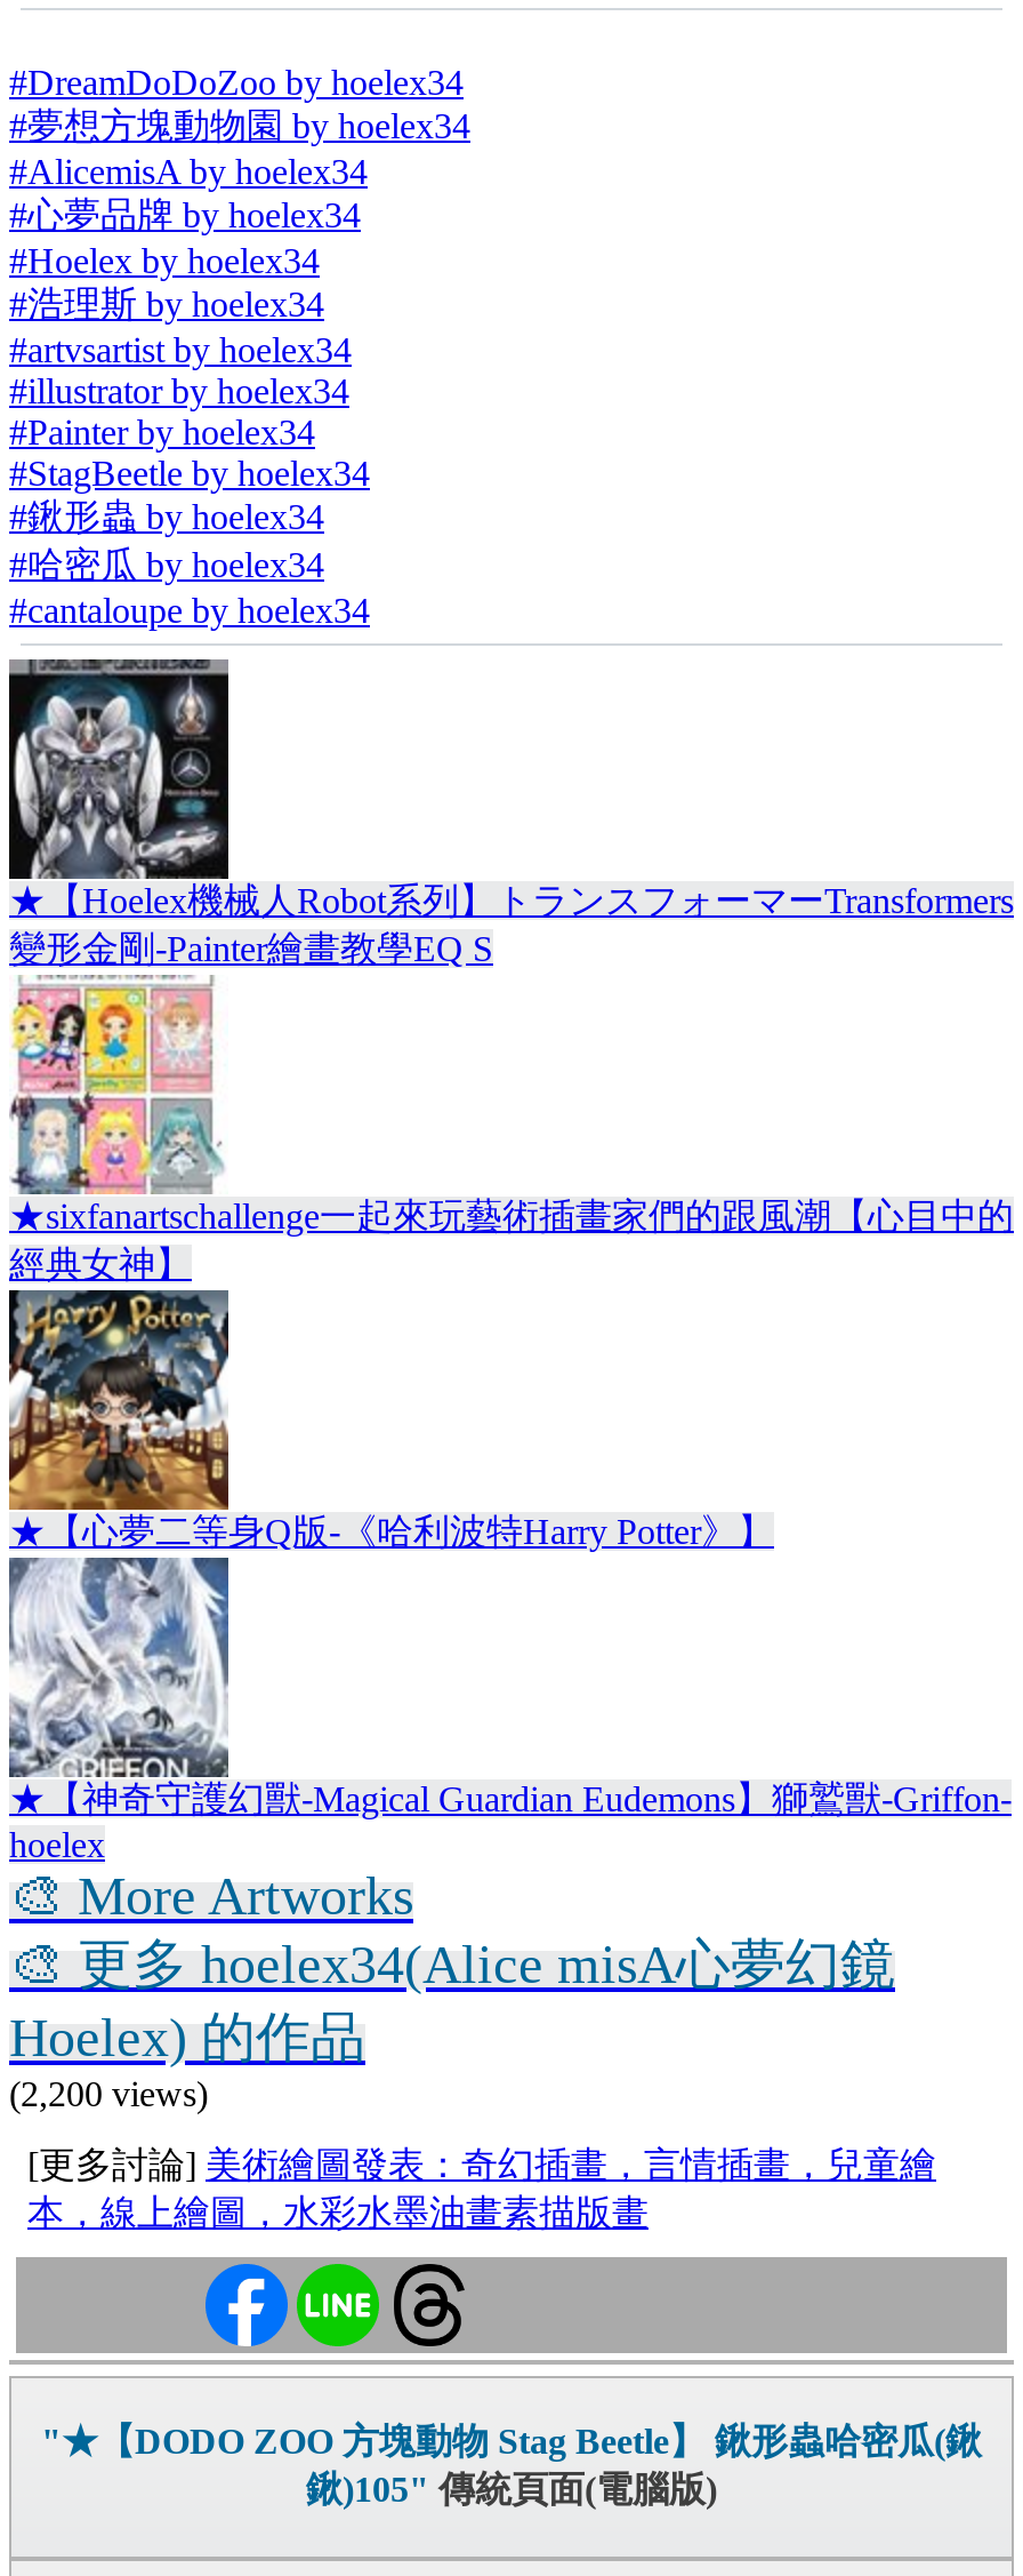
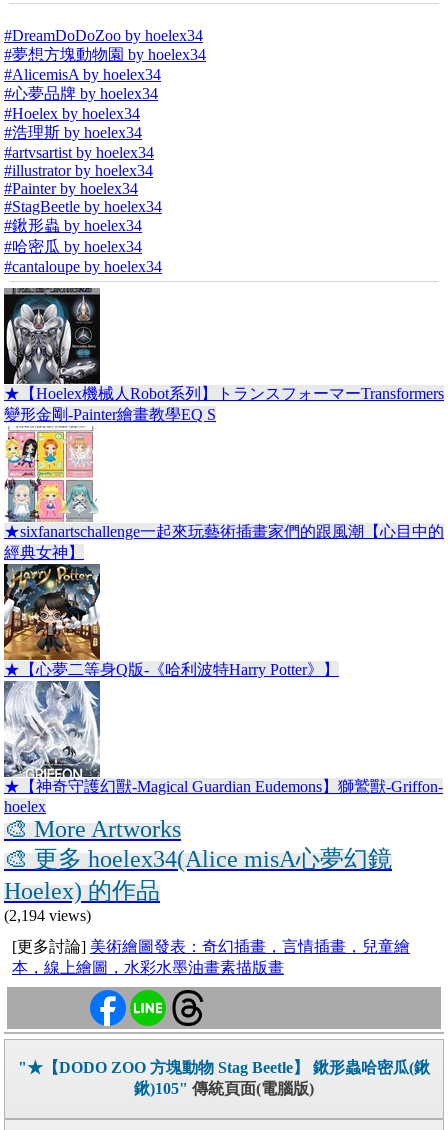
- (2,200 views)
+ (2,194 views)
